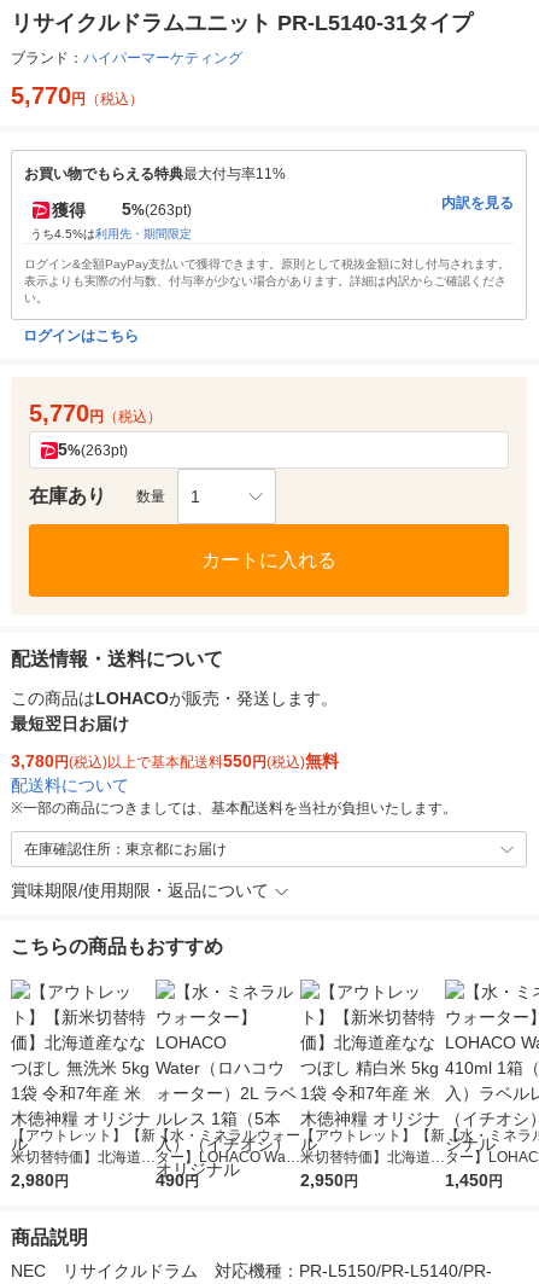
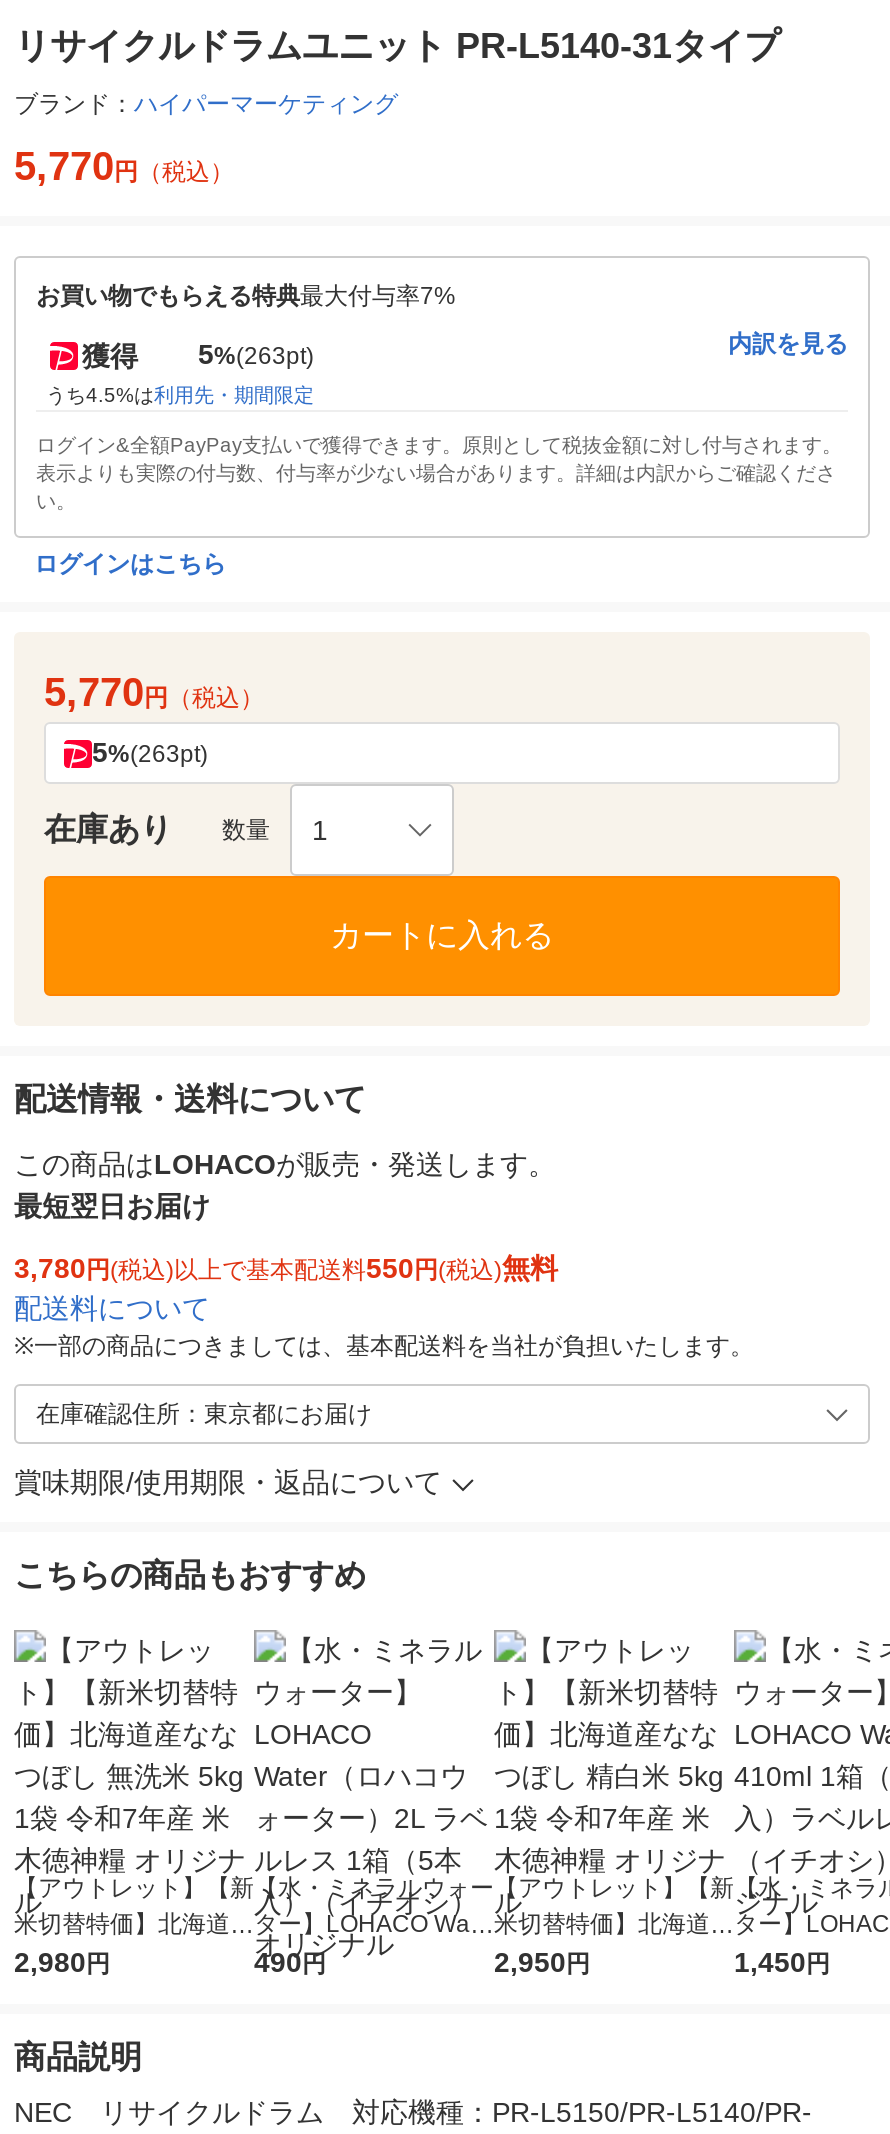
- お買い物でもらえる特典最大付与率11%
+ お買い物でもらえる特典最大付与率7%
